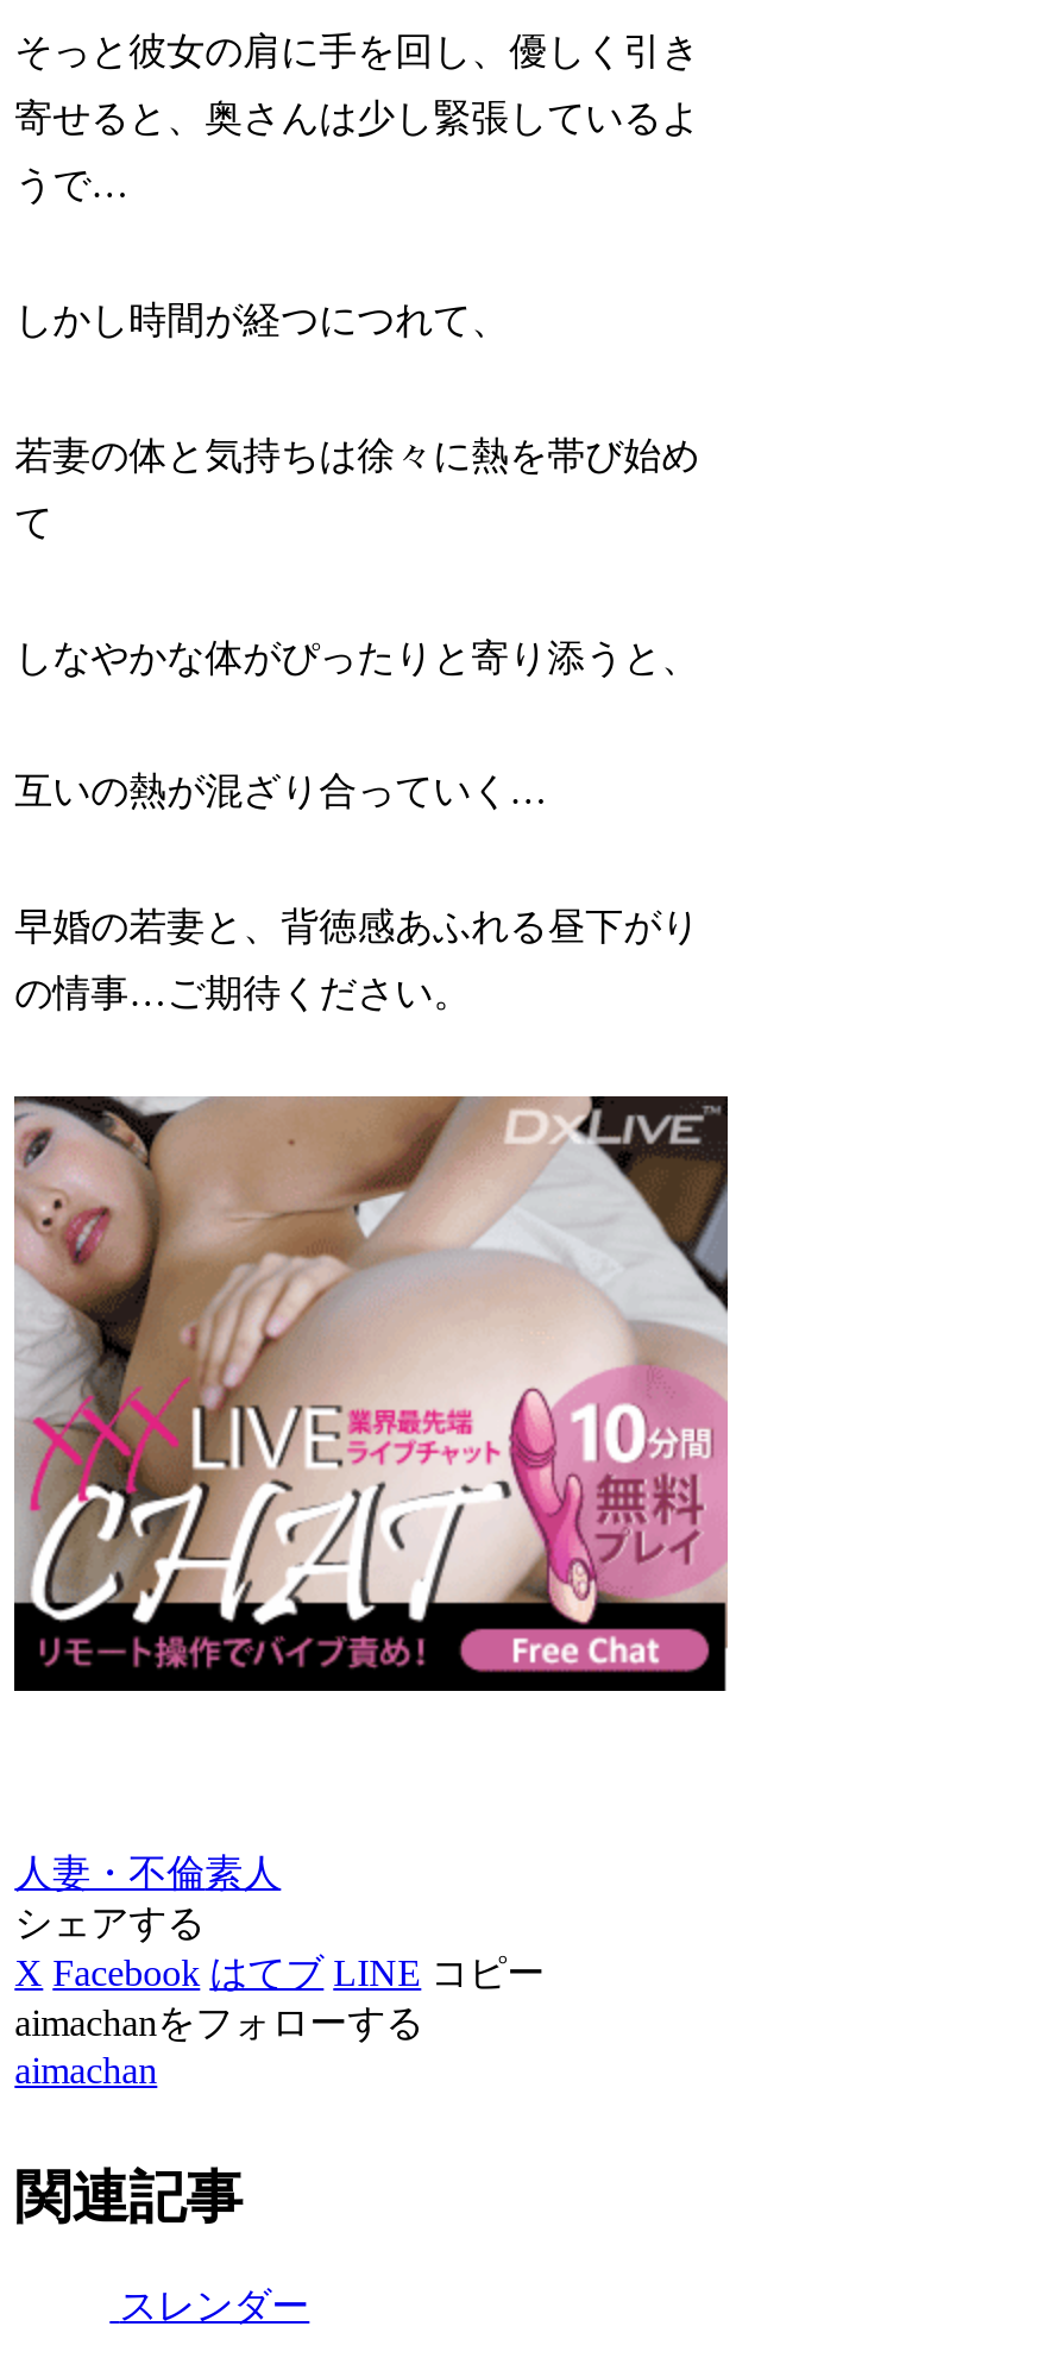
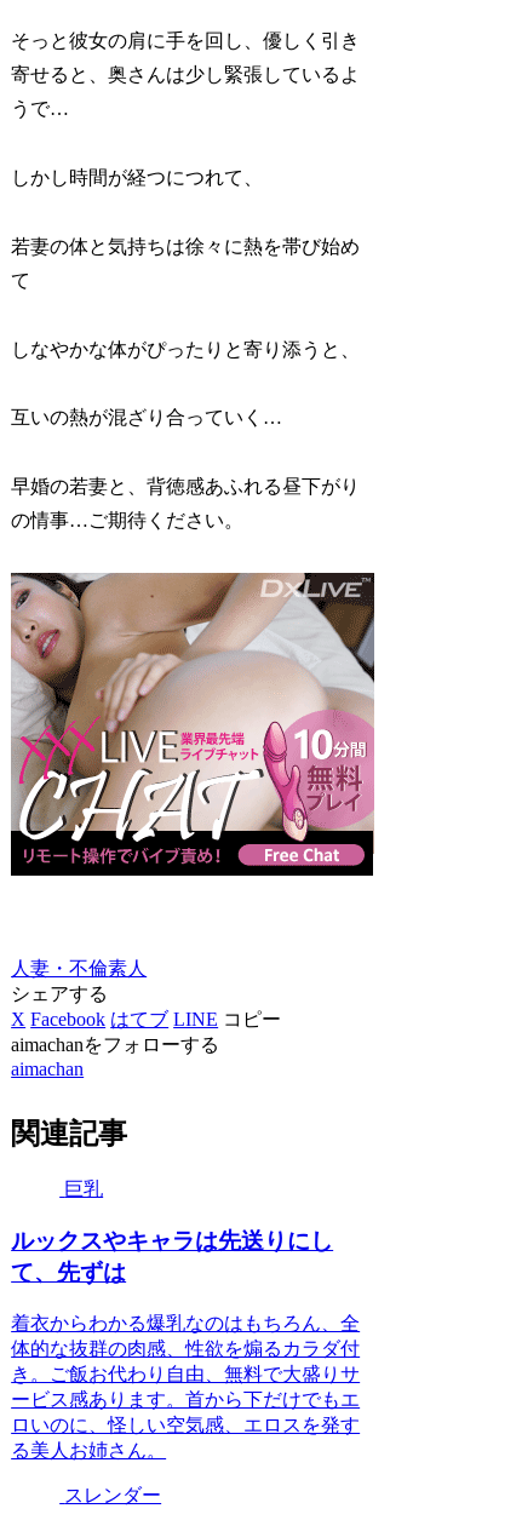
+ 巨乳
+ ルックスやキャラは先送りにし
+ て、先ずは
+ 着衣からわかる爆乳なのはもちろん、全
+ 体的な抜群の肉感、性欲を煽るカラダ付
+ き。ご飯お代わり自由、無料で大盛りサ
+ ービス感あります。首から下だけでもエ
+ ロいのに、怪しい空気感、エロスを発す
+ る美人お姉さん。
